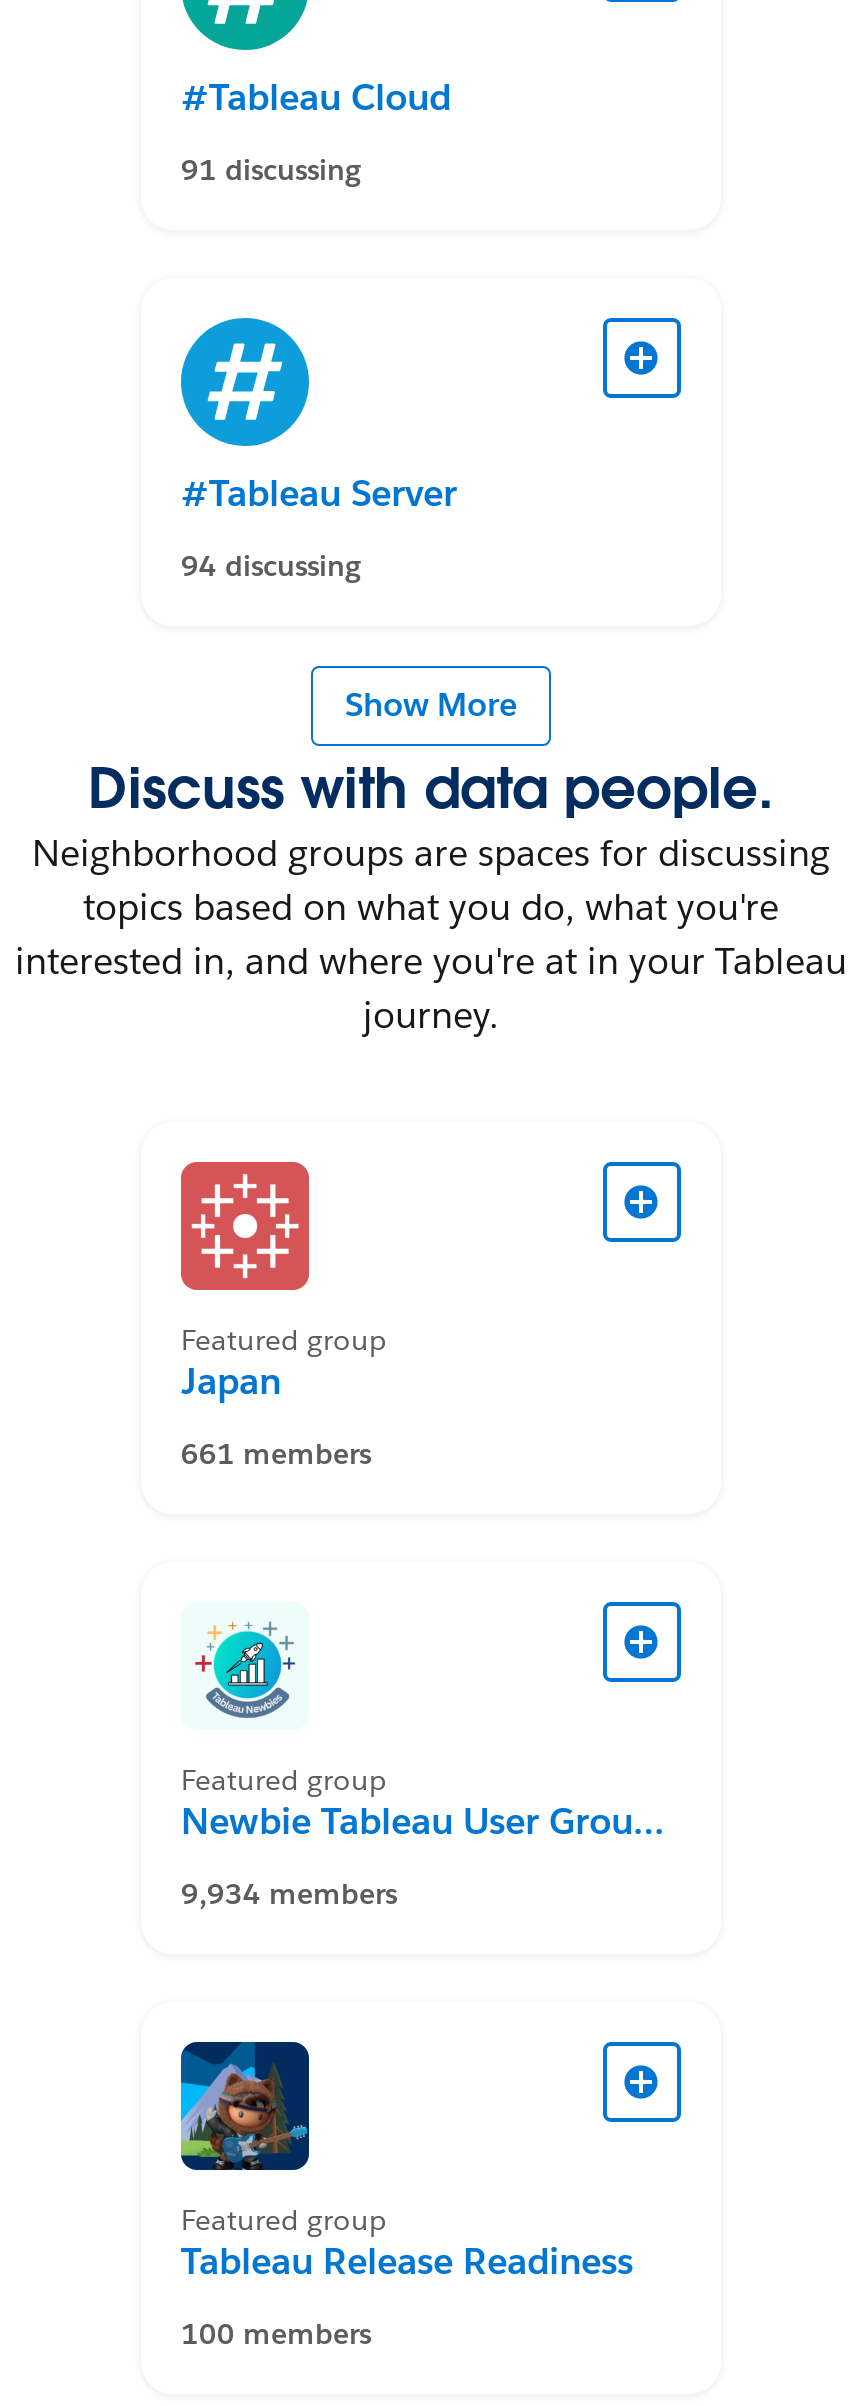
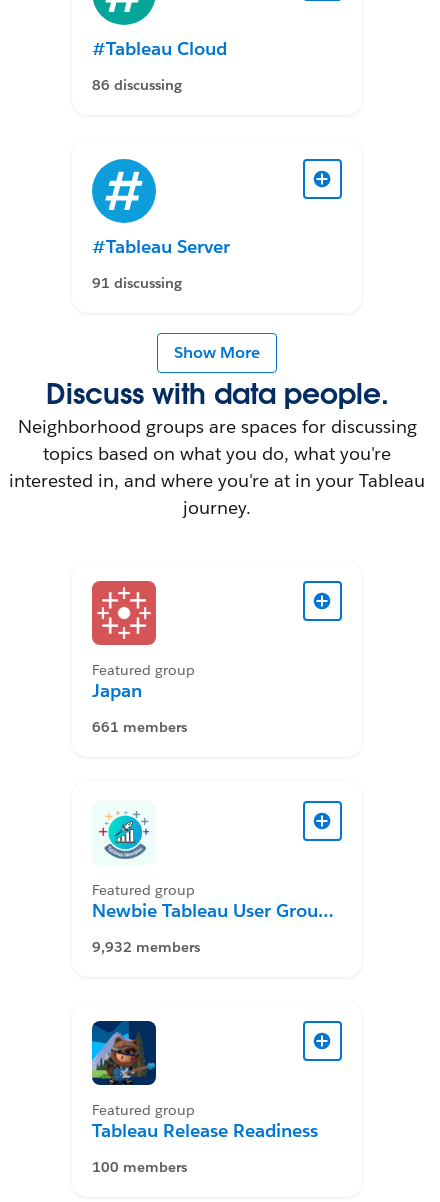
- 91 discussing
+ 86 discussing

- 94 discussing
+ 91 discussing

- 9,934 members
+ 9,932 members
